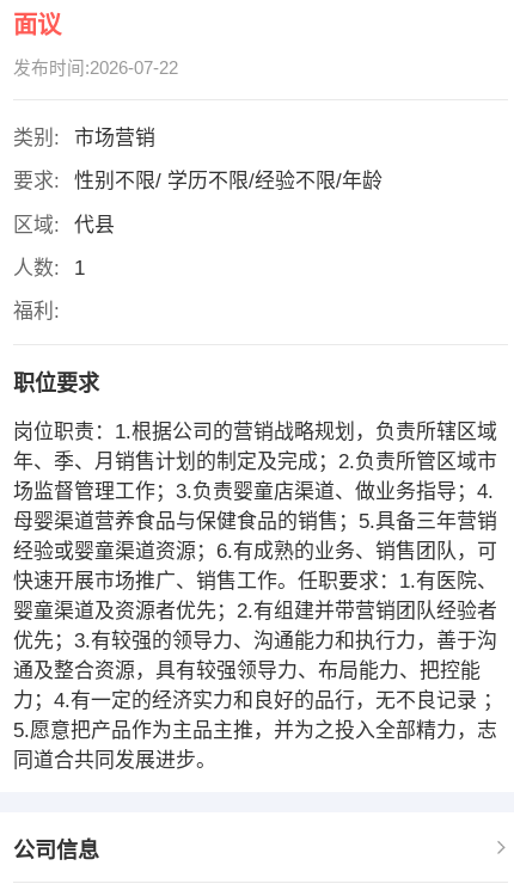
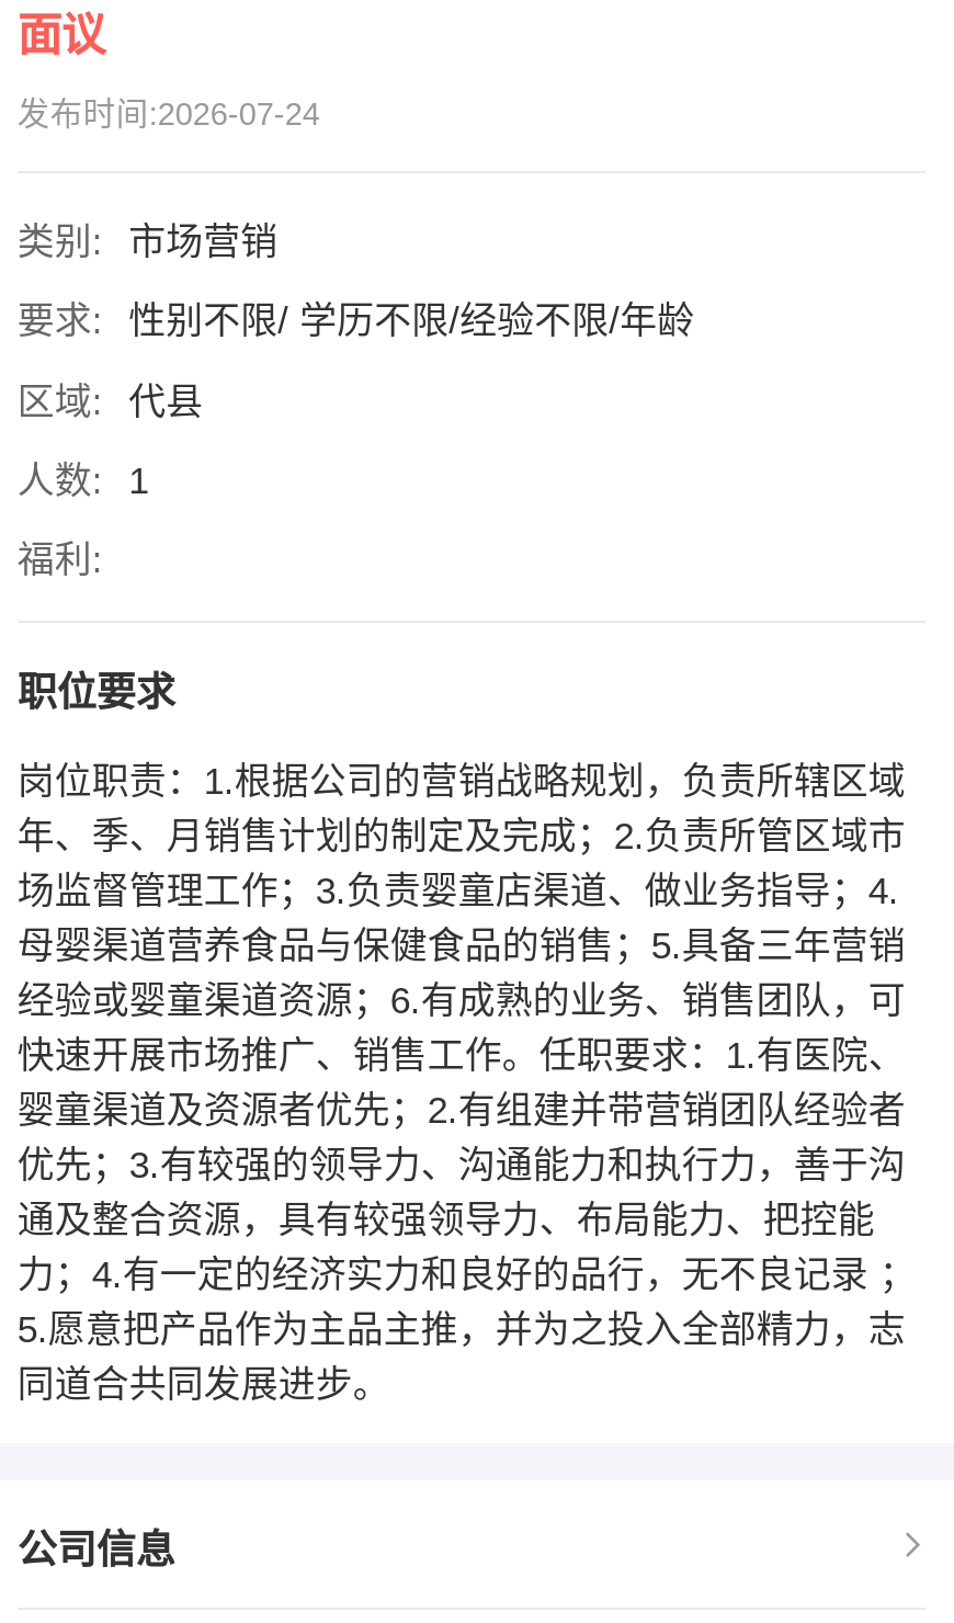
- 发布时间:2026-07-22
+ 发布时间:2026-07-24
